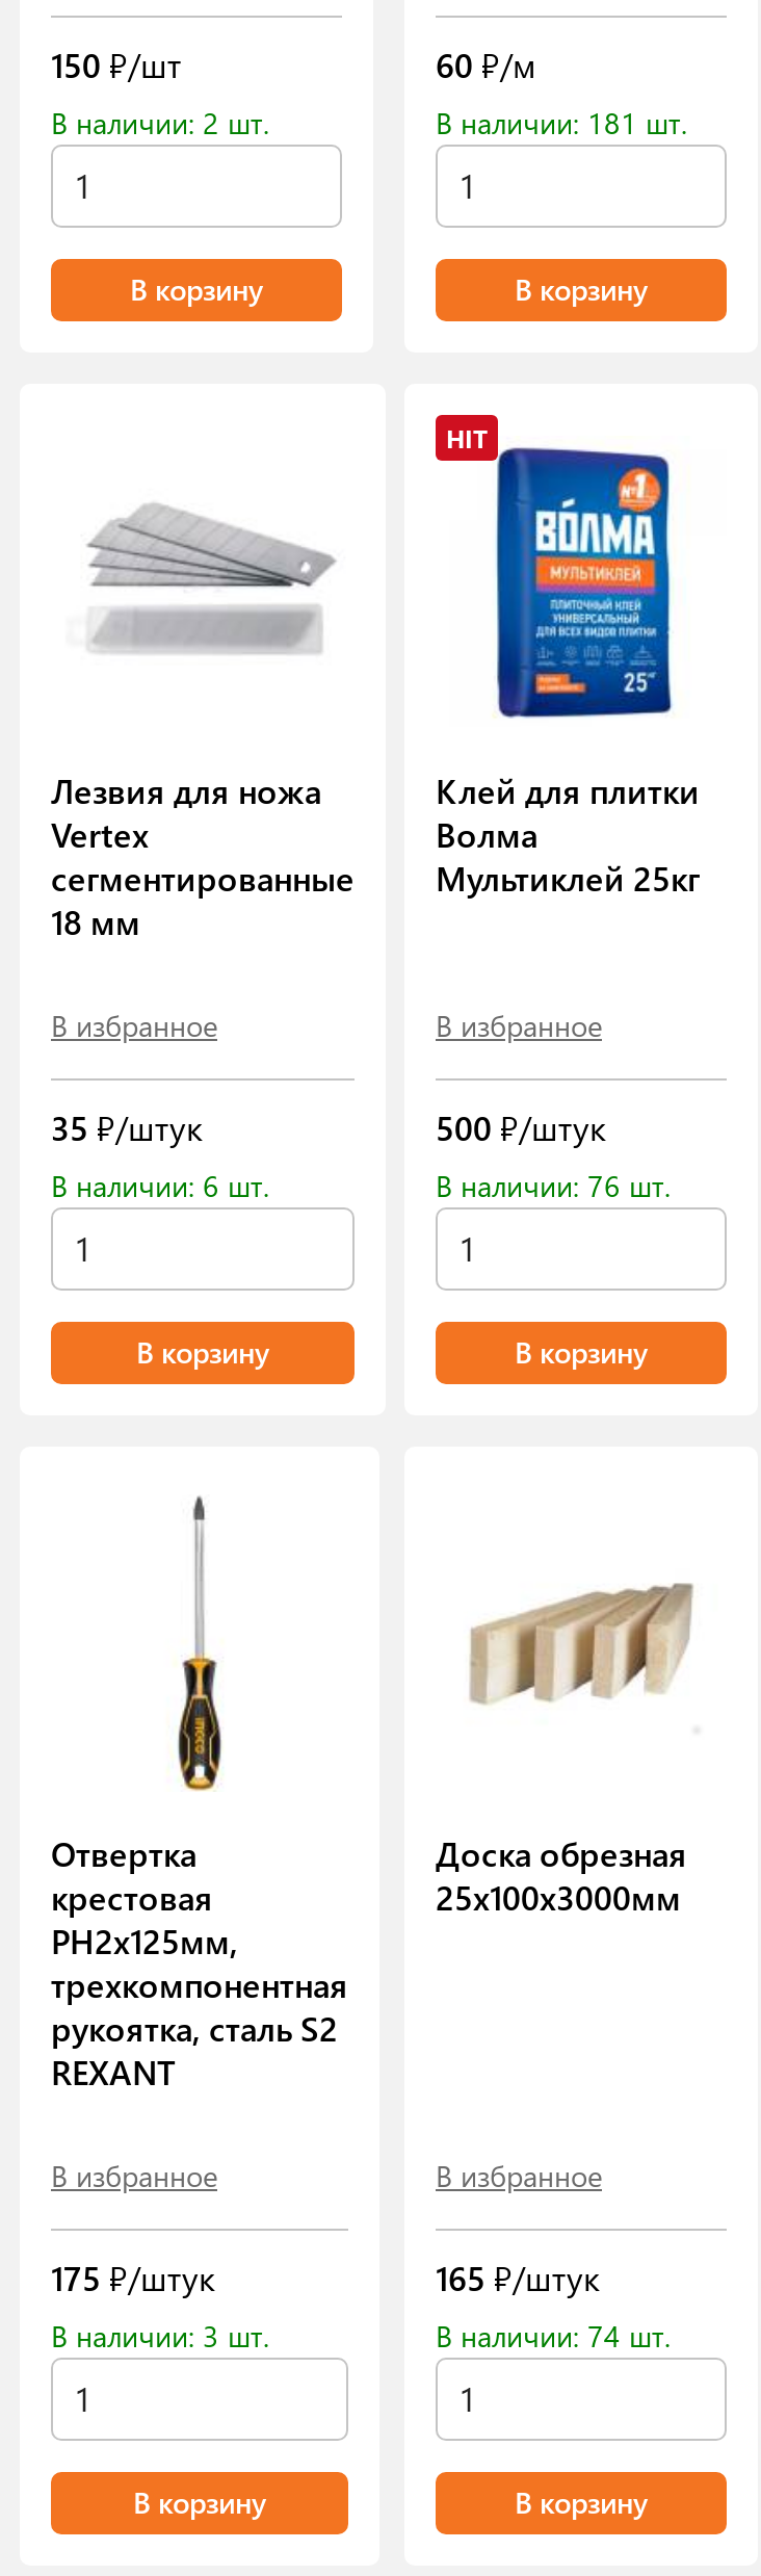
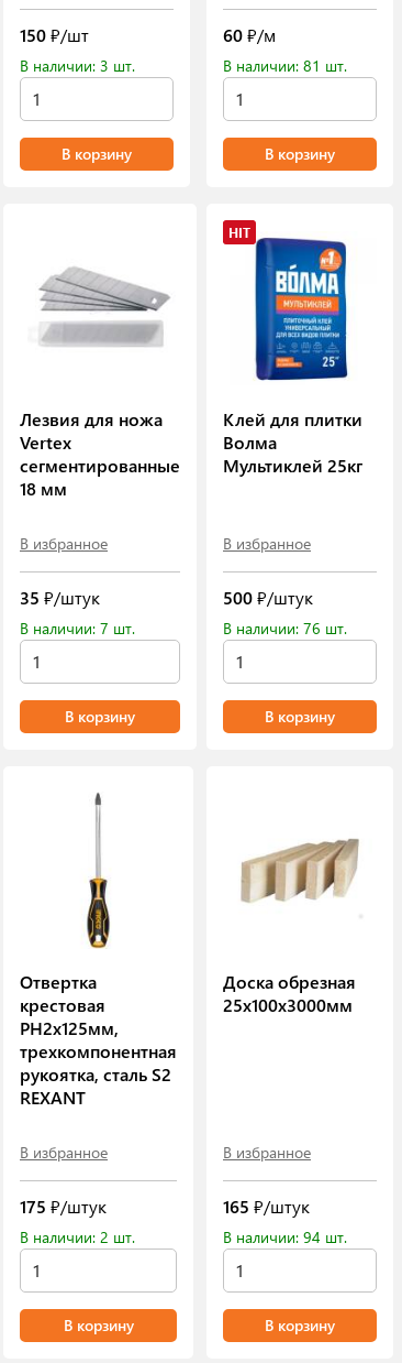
- В наличии: 2 шт.
+ В наличии: 3 шт.

- В наличии: 181 шт.
+ В наличии: 81 шт.

- В наличии: 6 шт.
+ В наличии: 7 шт.

- В наличии: 3 шт.
+ В наличии: 2 шт.

- В наличии: 74 шт.
+ В наличии: 94 шт.
